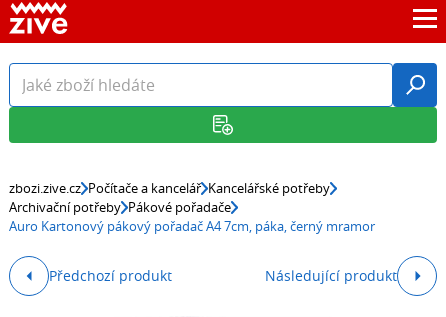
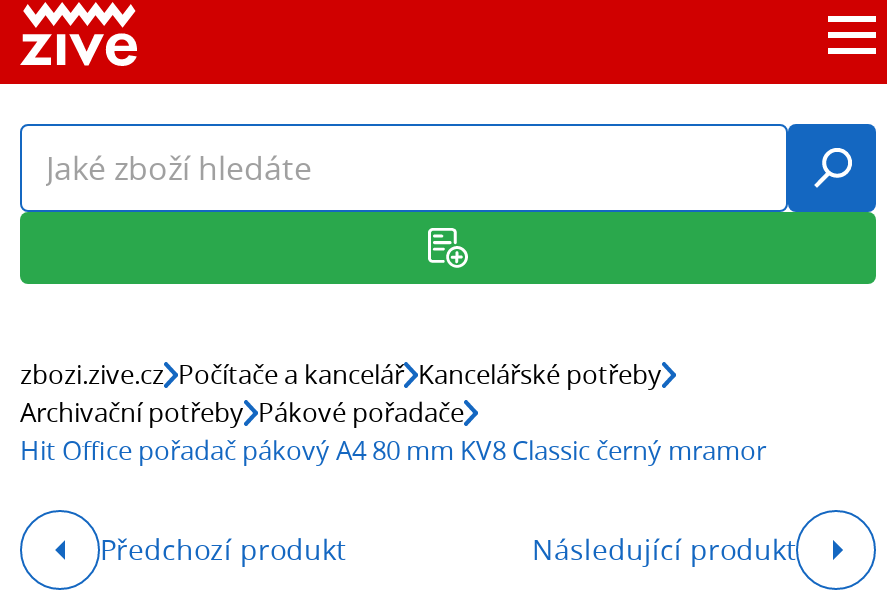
- Auro Kartonový pákový pořadač A4 7cm, páka, černý mramor
+ Hit Office pořadač pákový A4 80 mm KV8 Classic černý mramor
